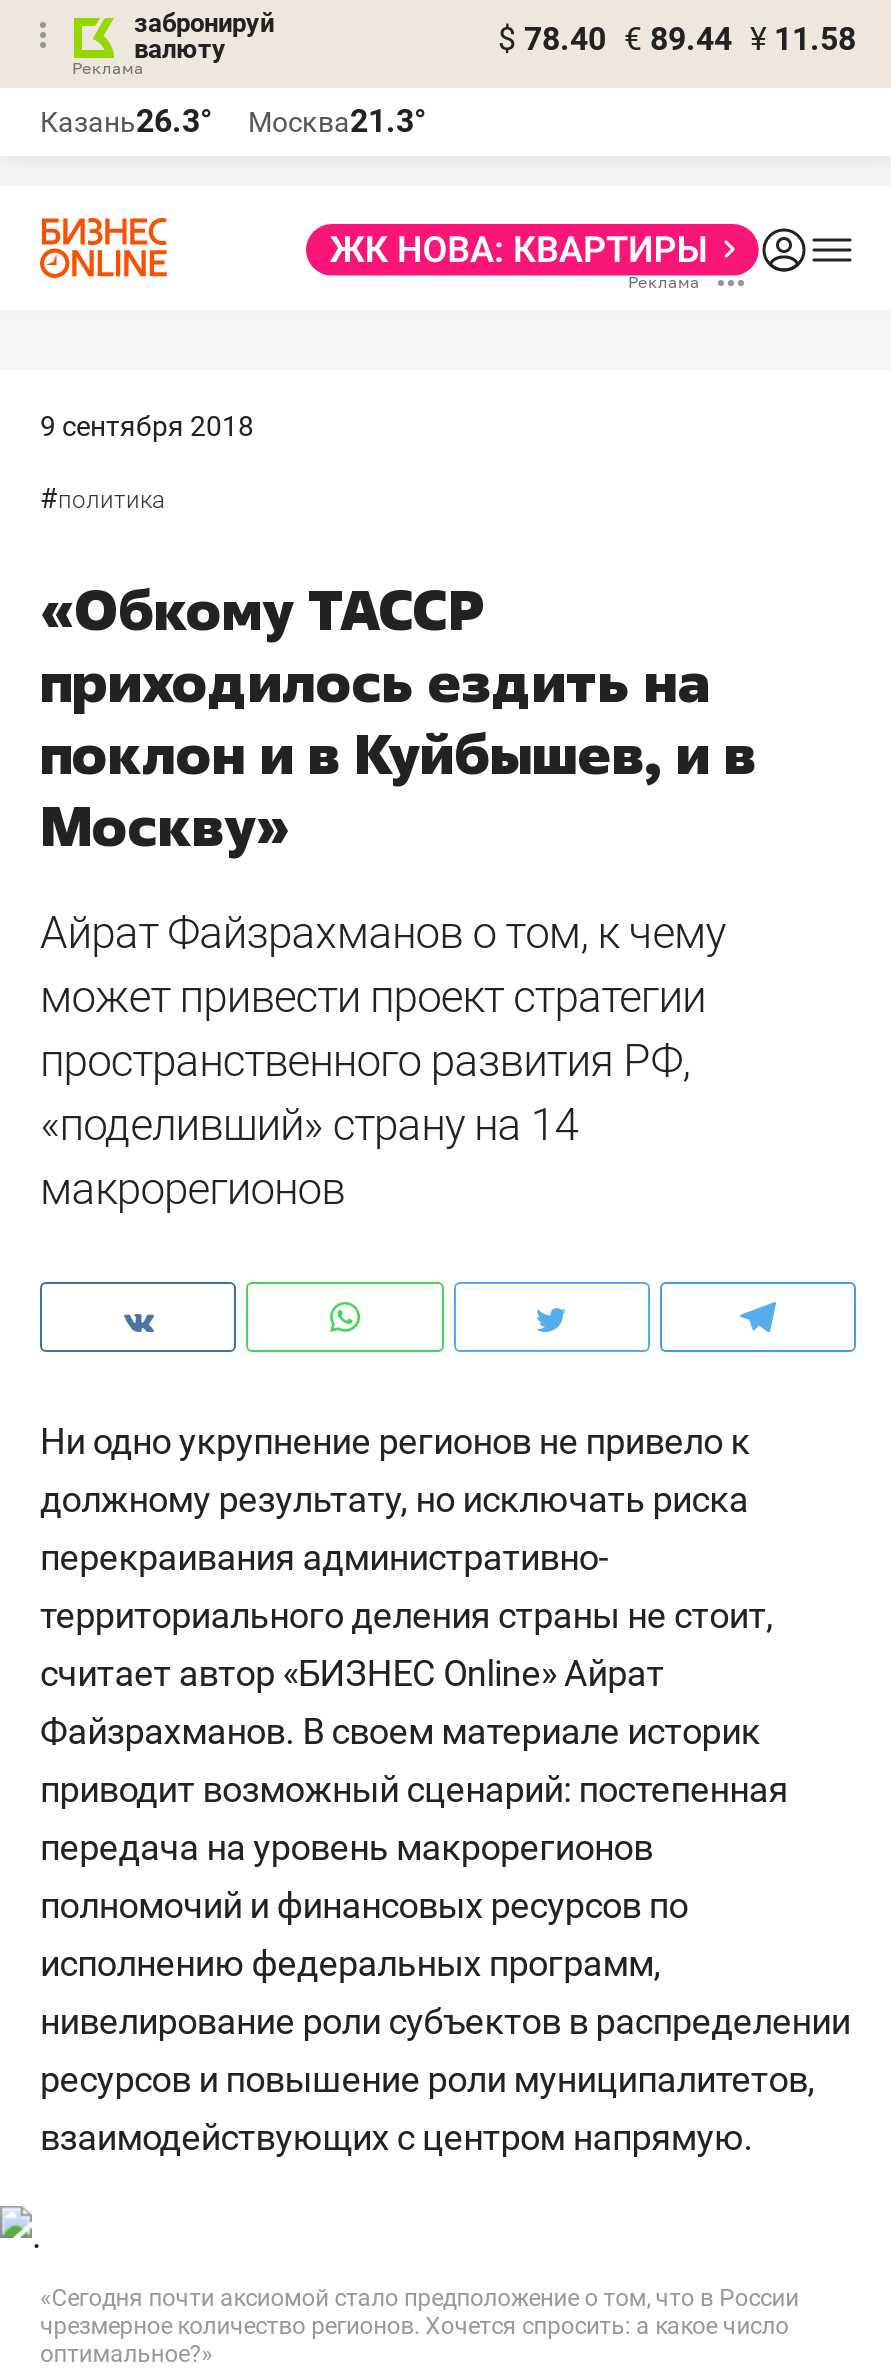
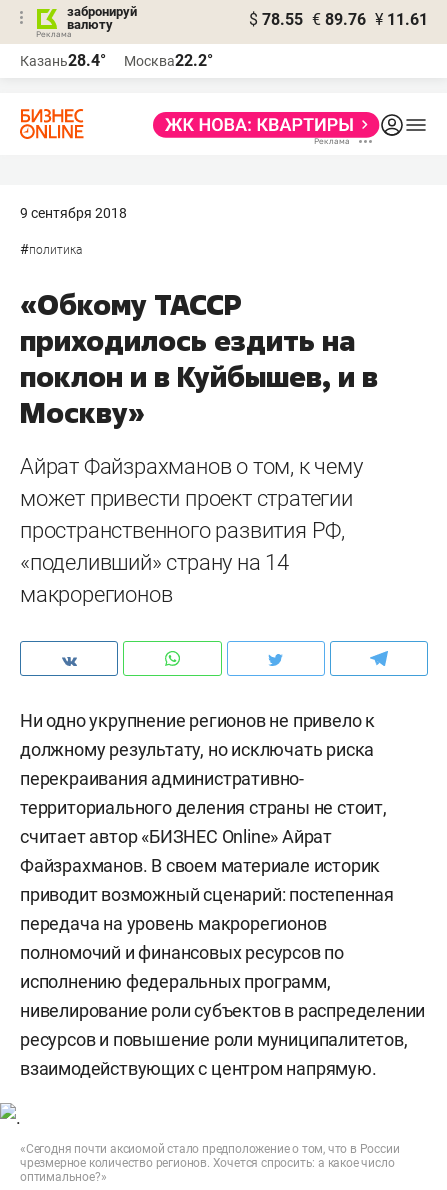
- $ 78.40 € 89.44 ¥ 11.58
+ $ 78.55 € 89.76 ¥ 11.61

- Казань26.3°
+ Казань28.4°

- Москва21.3°
+ Москва22.2°
